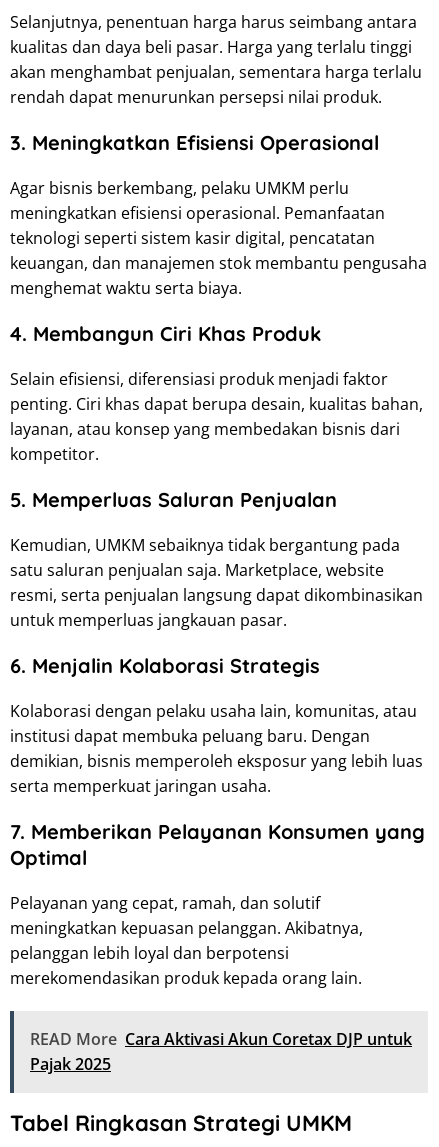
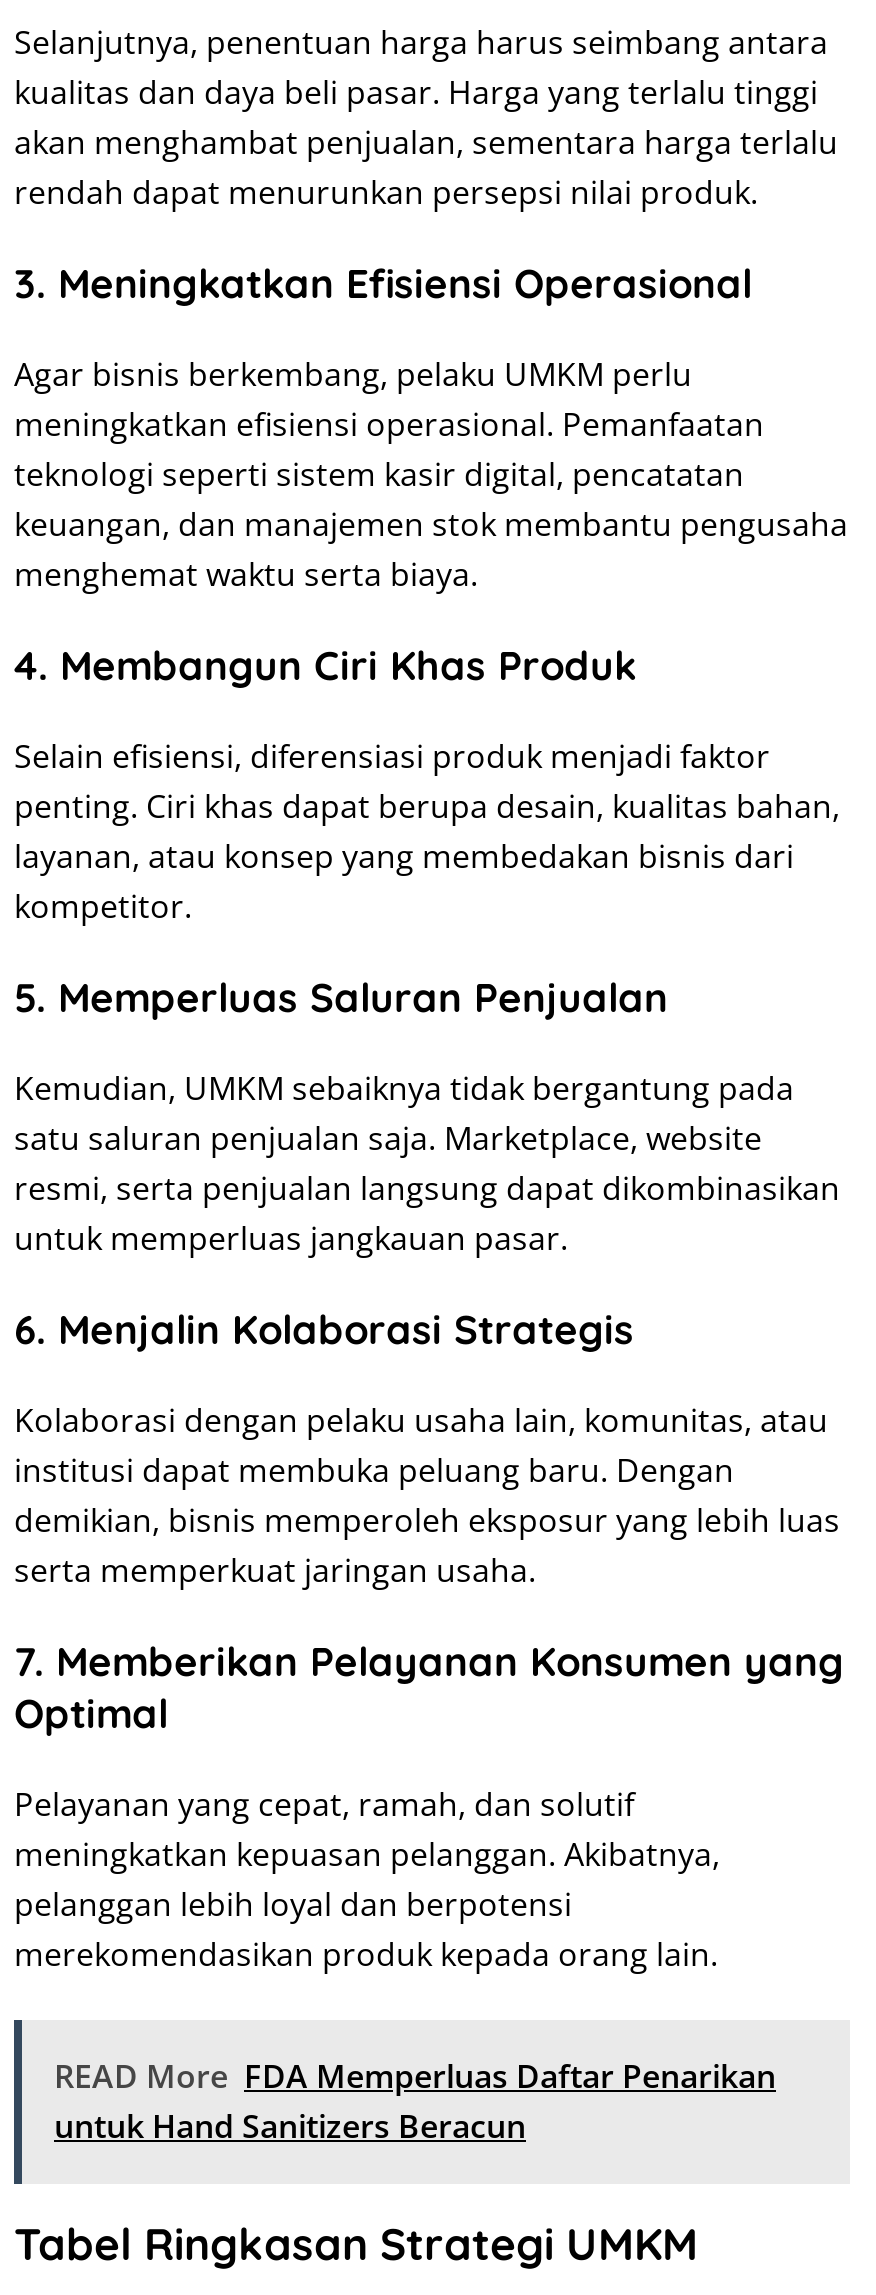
- READ More Cara Aktivasi Akun Coretax DJP untuk
- Pajak 2025
+ READ More FDA Memperluas Daftar Penarikan
+ untuk Hand Sanitizers Beracun
